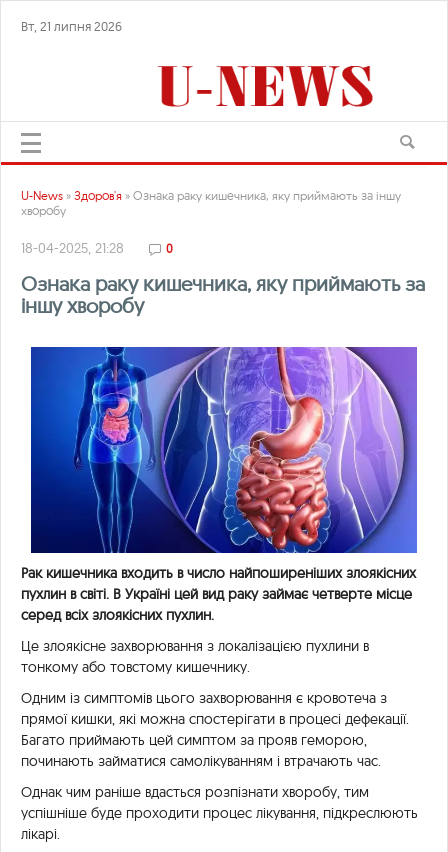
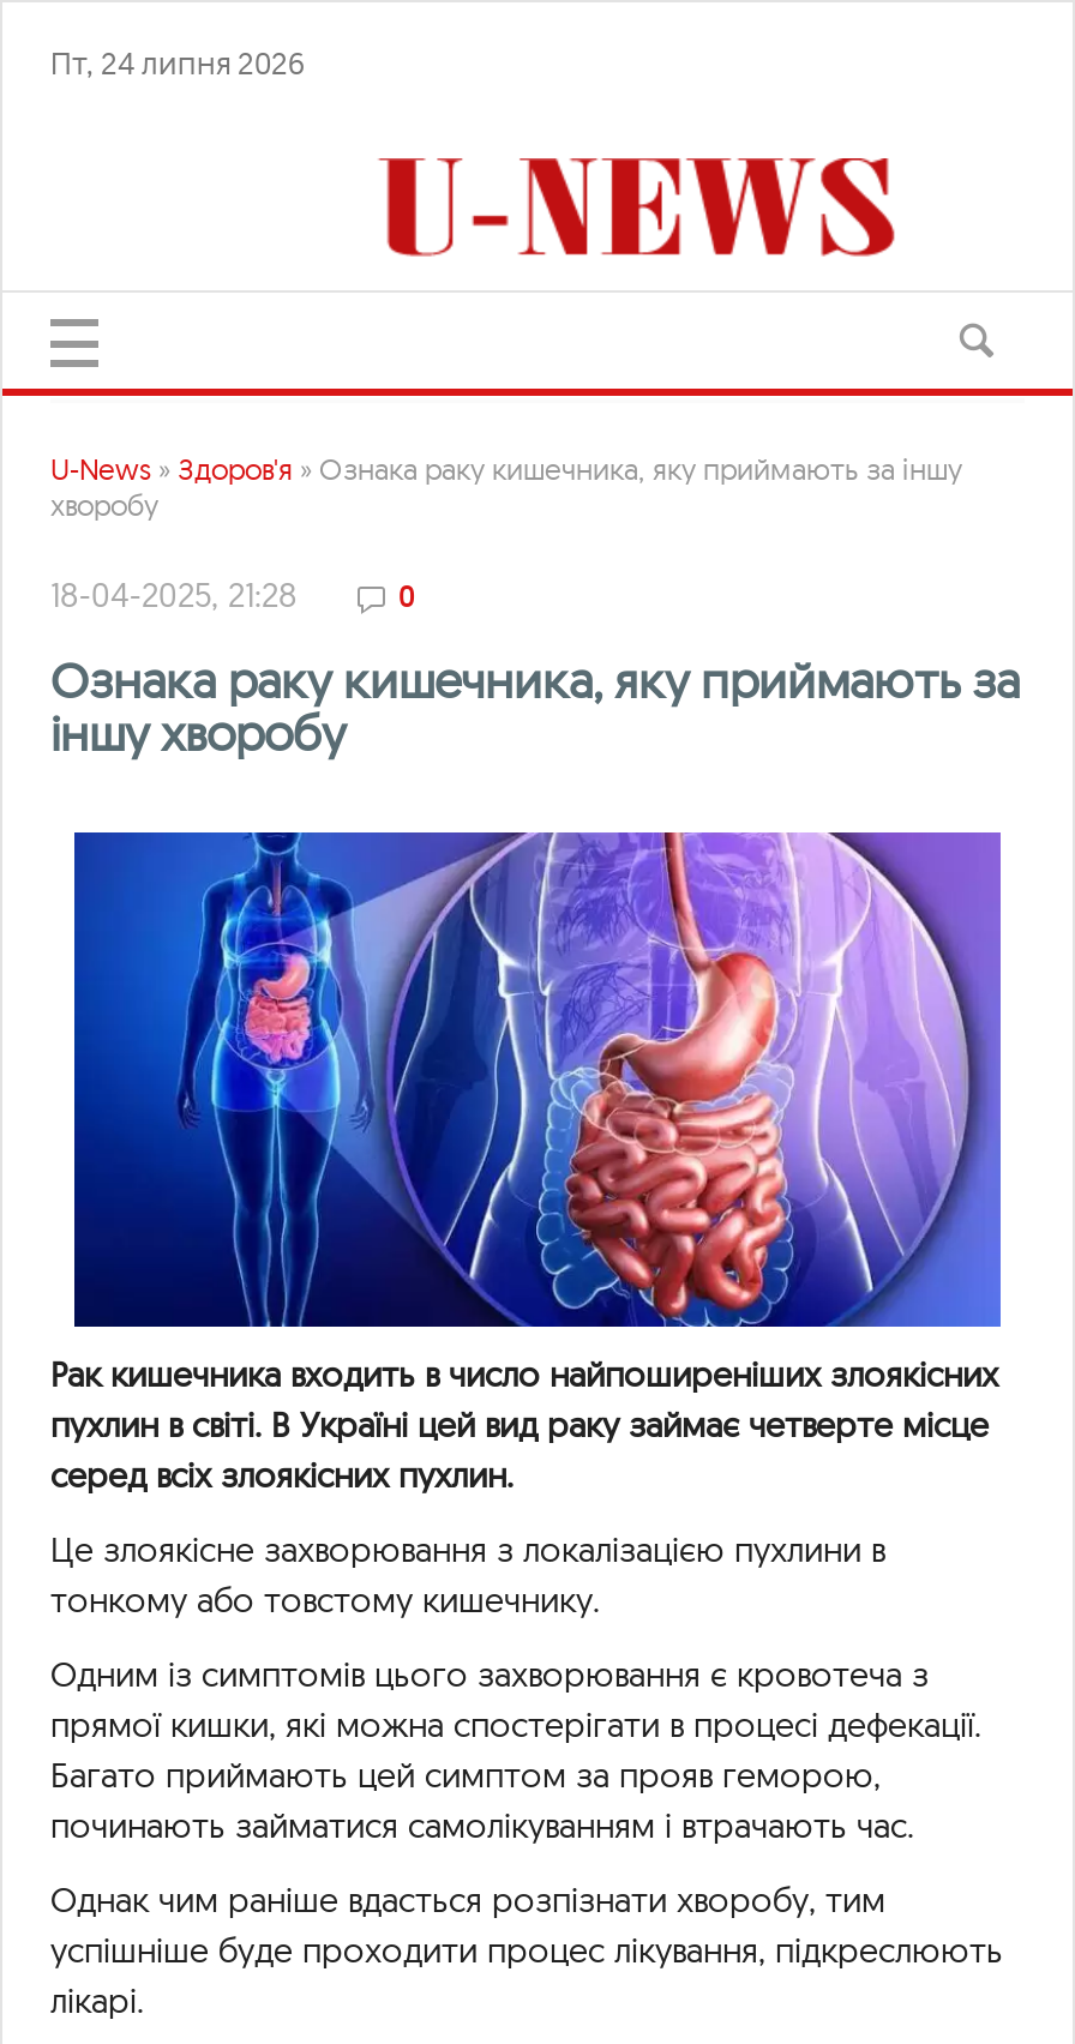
- Вт, 21 липня 2026
+ Пт, 24 липня 2026
